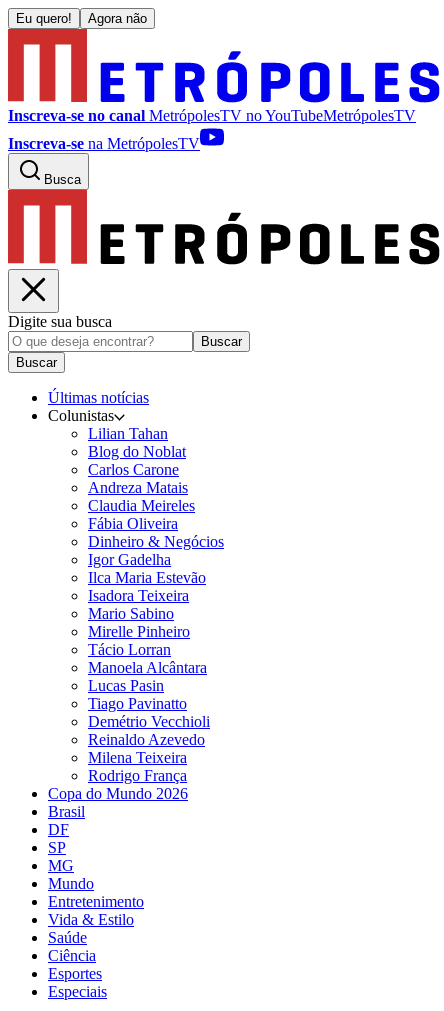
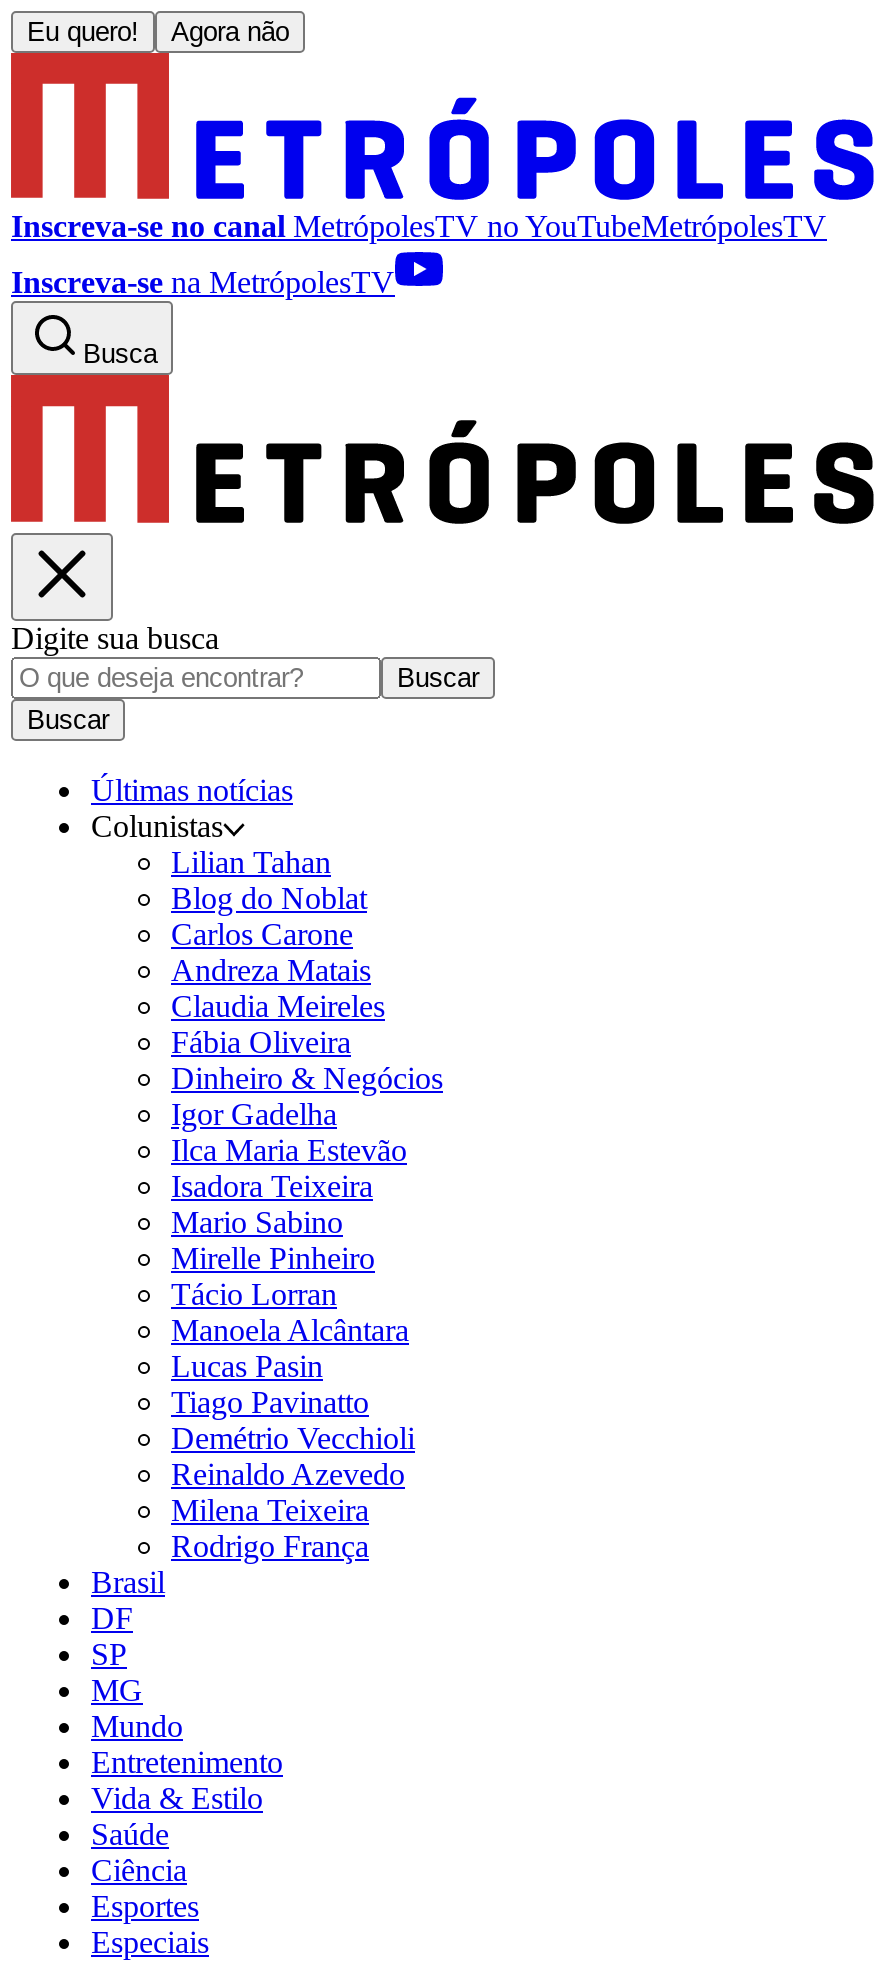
- Copa do Mundo 2026
